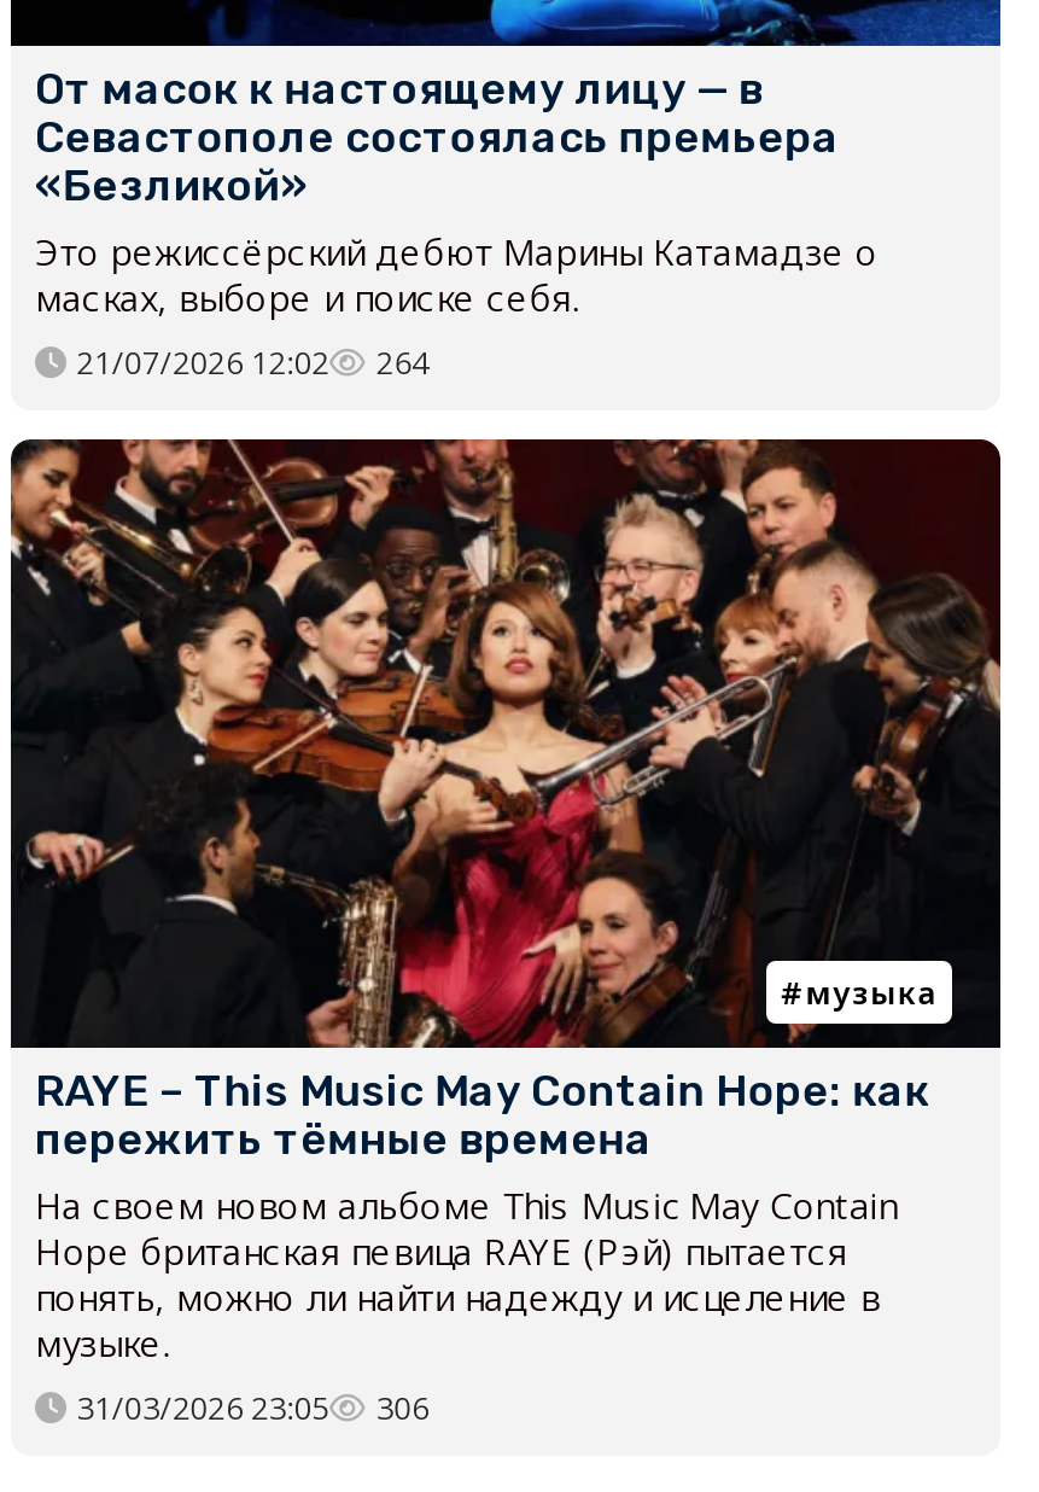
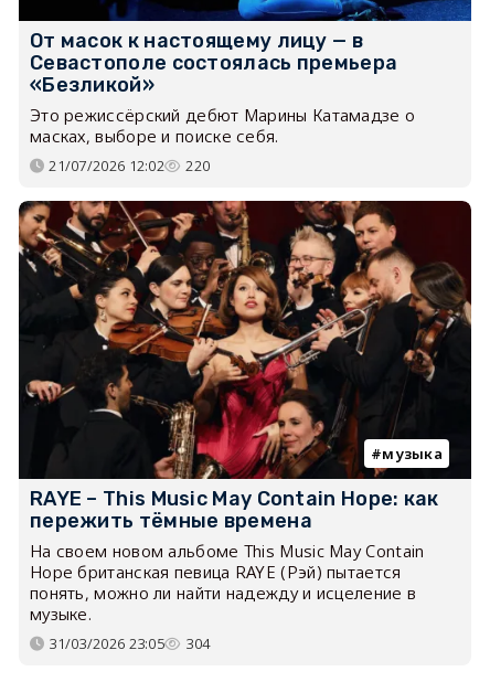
- 21/07/2026 12:02 264
+ 21/07/2026 12:02 220

- 31/03/2026 23:05 306
+ 31/03/2026 23:05 304
